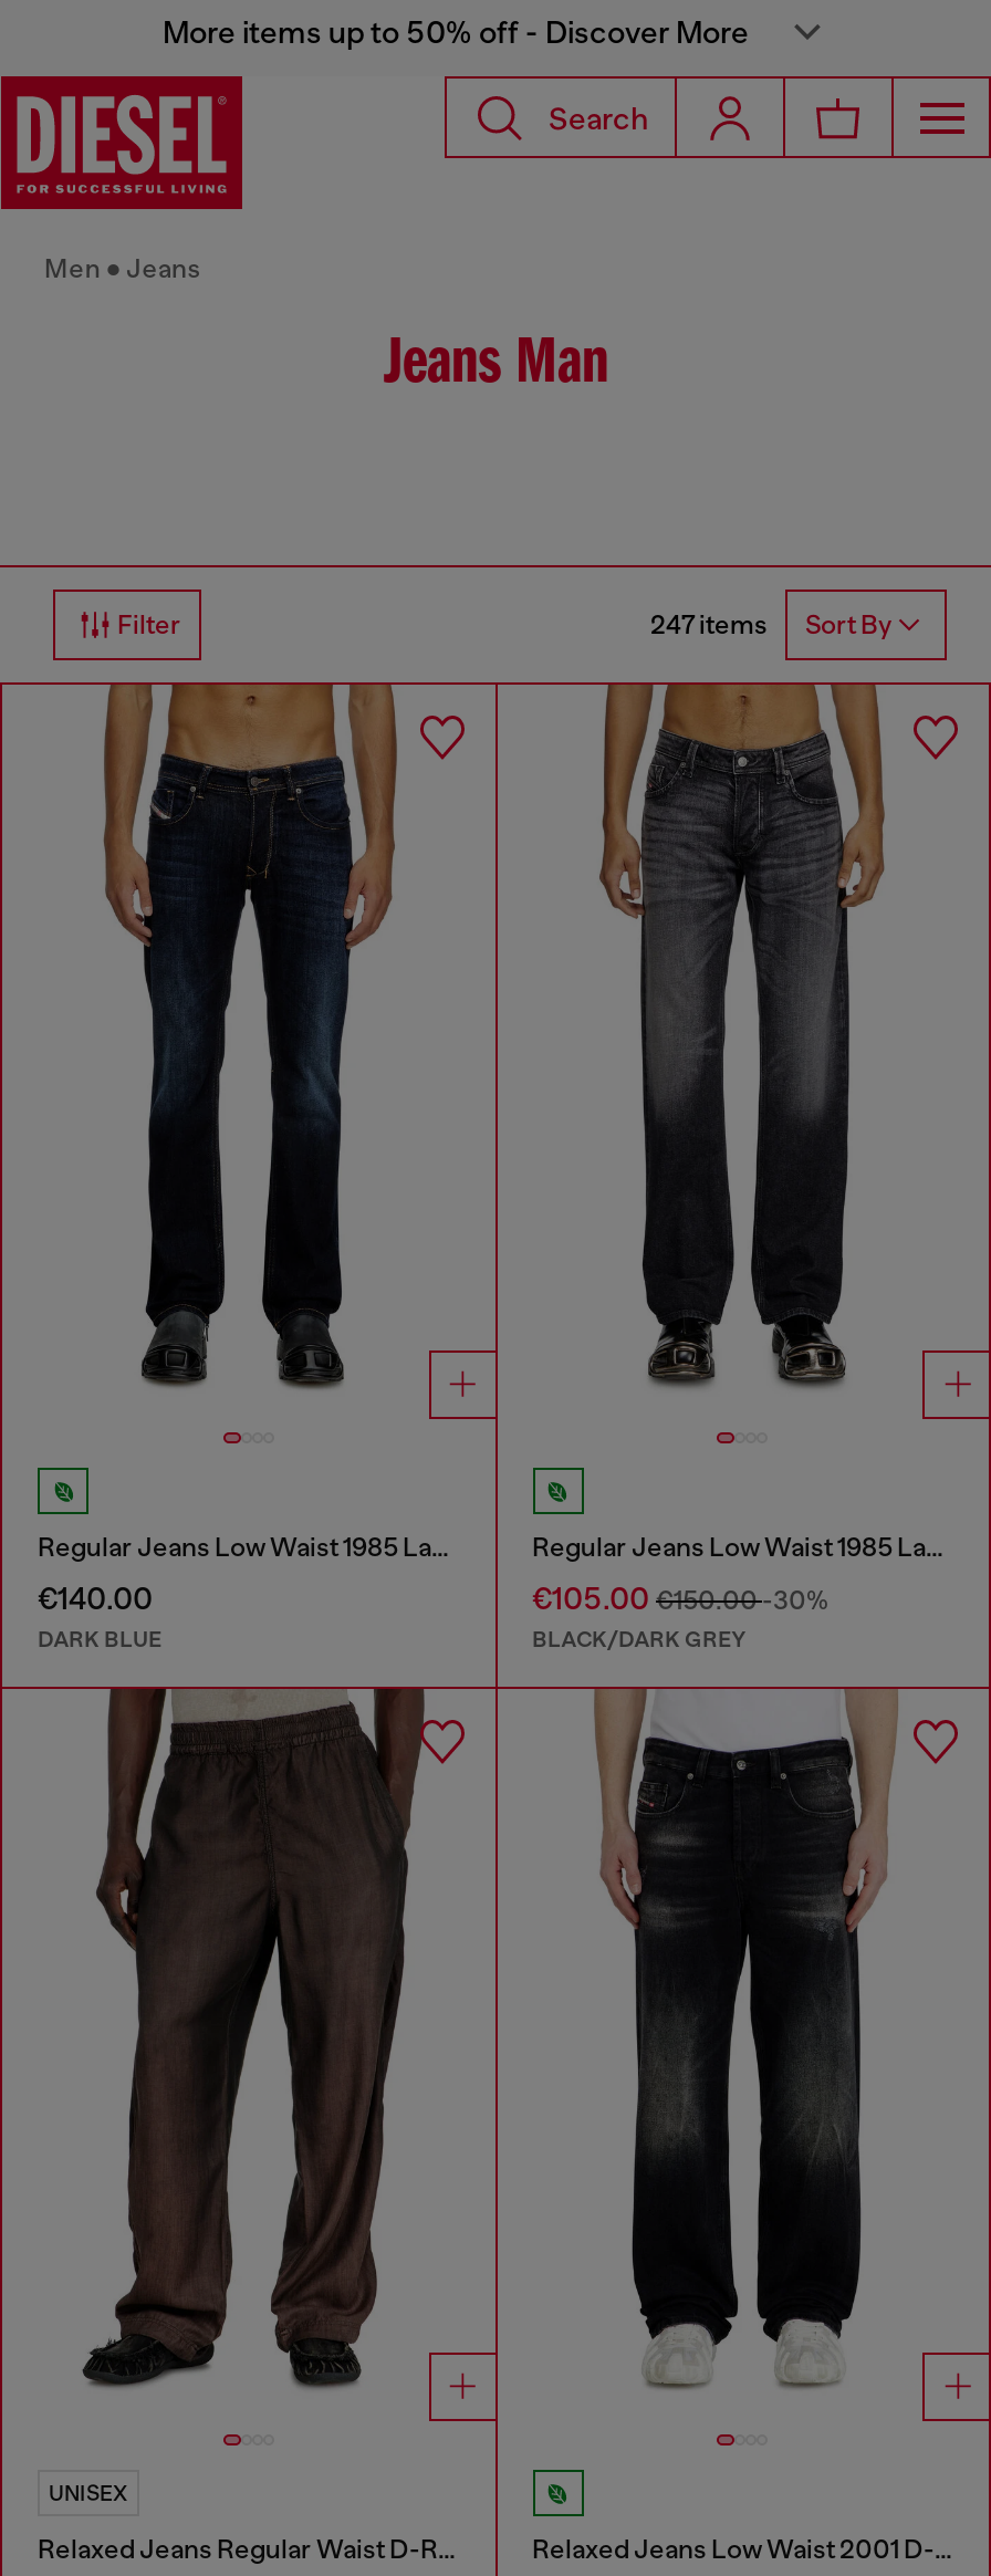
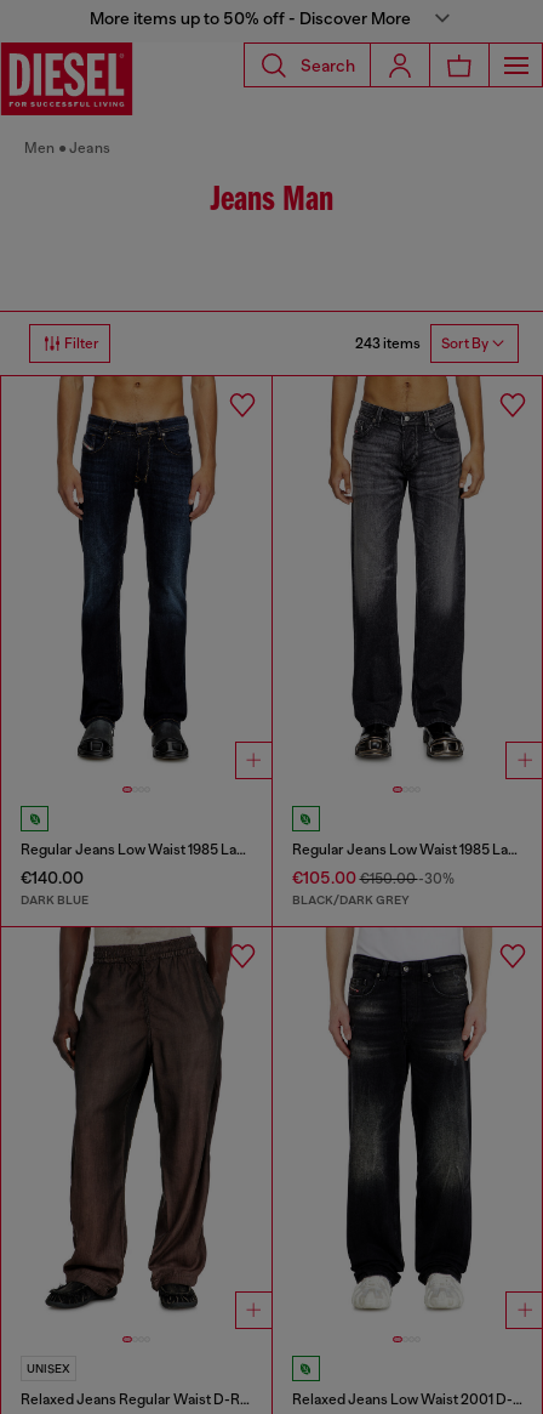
- 247 items Sort By
+ 243 items Sort By
